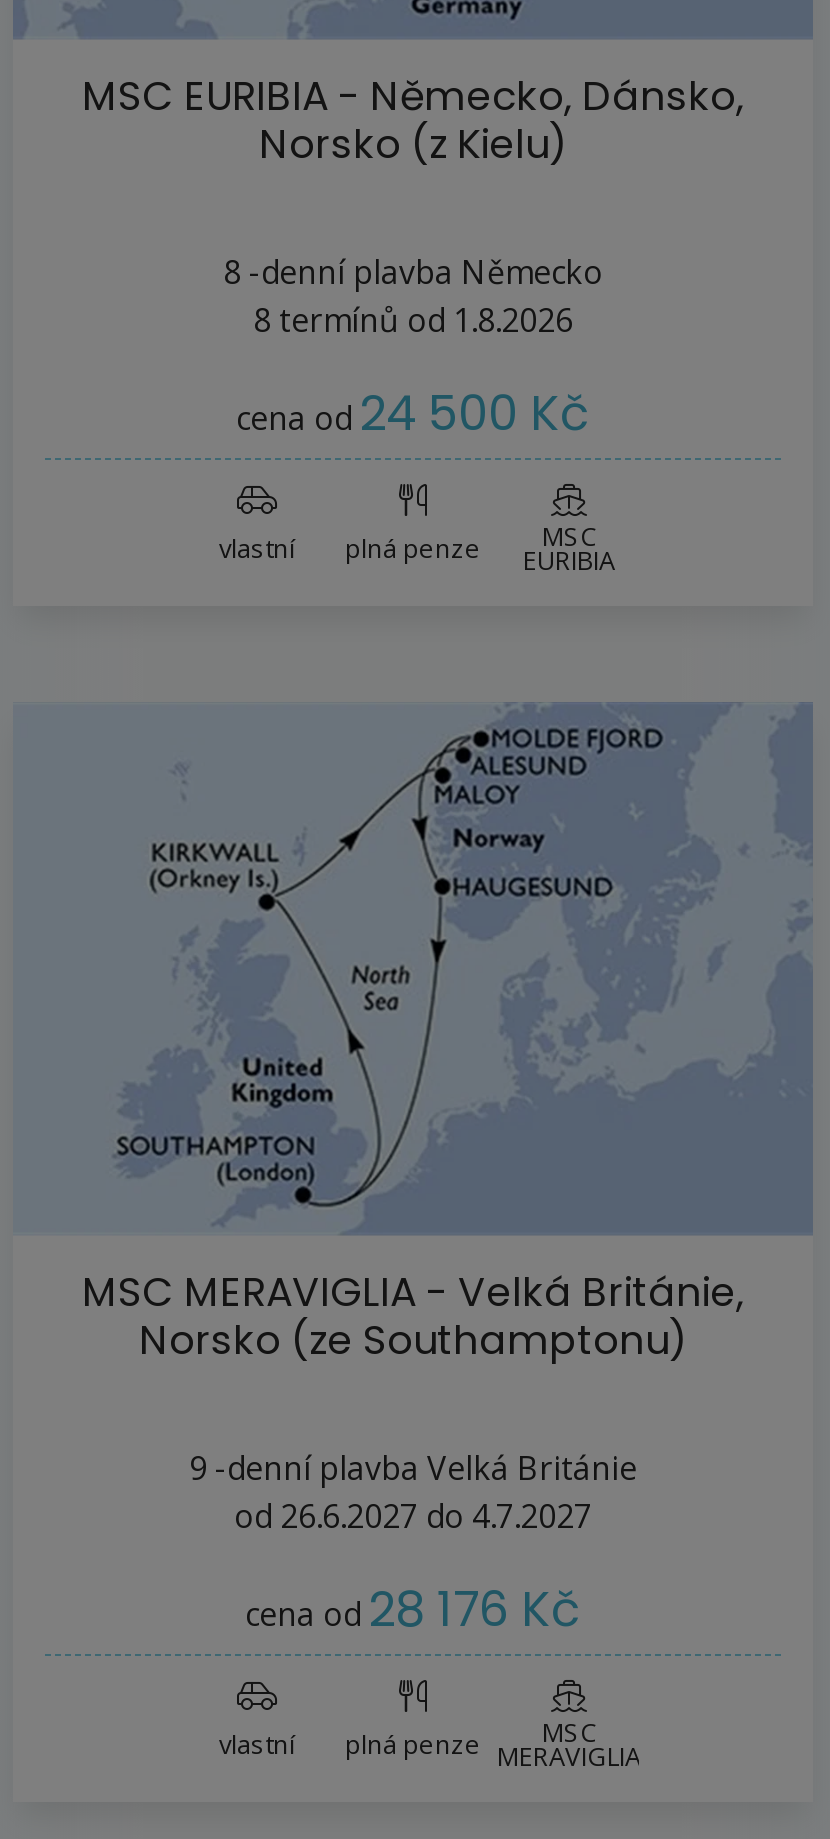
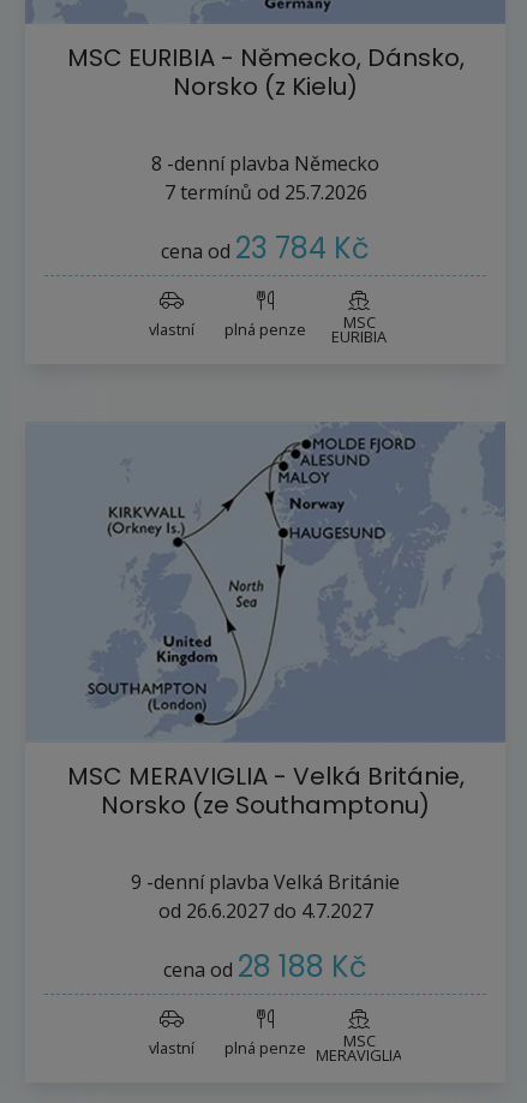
- 8 termínů od 1.8.2026
+ 7 termínů od 25.7.2026

- cena od 24 500 Kč
+ cena od 23 784 Kč

- cena od 28 176 Kč
+ cena od 28 188 Kč
